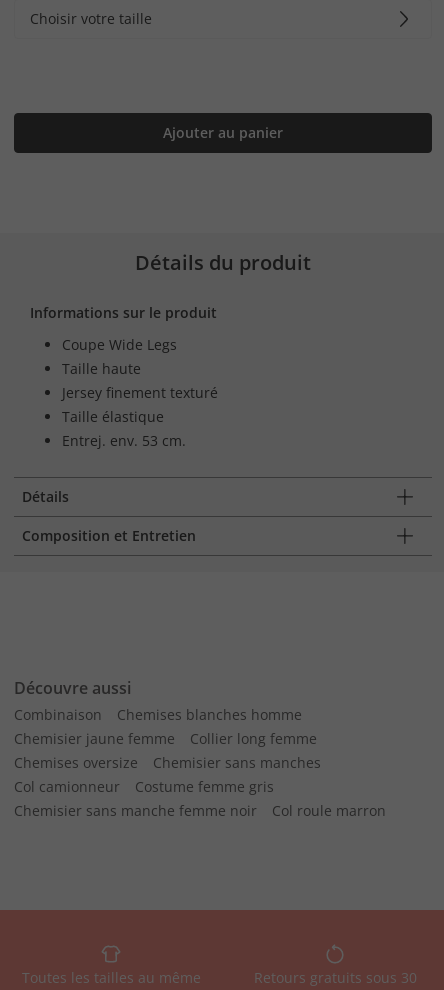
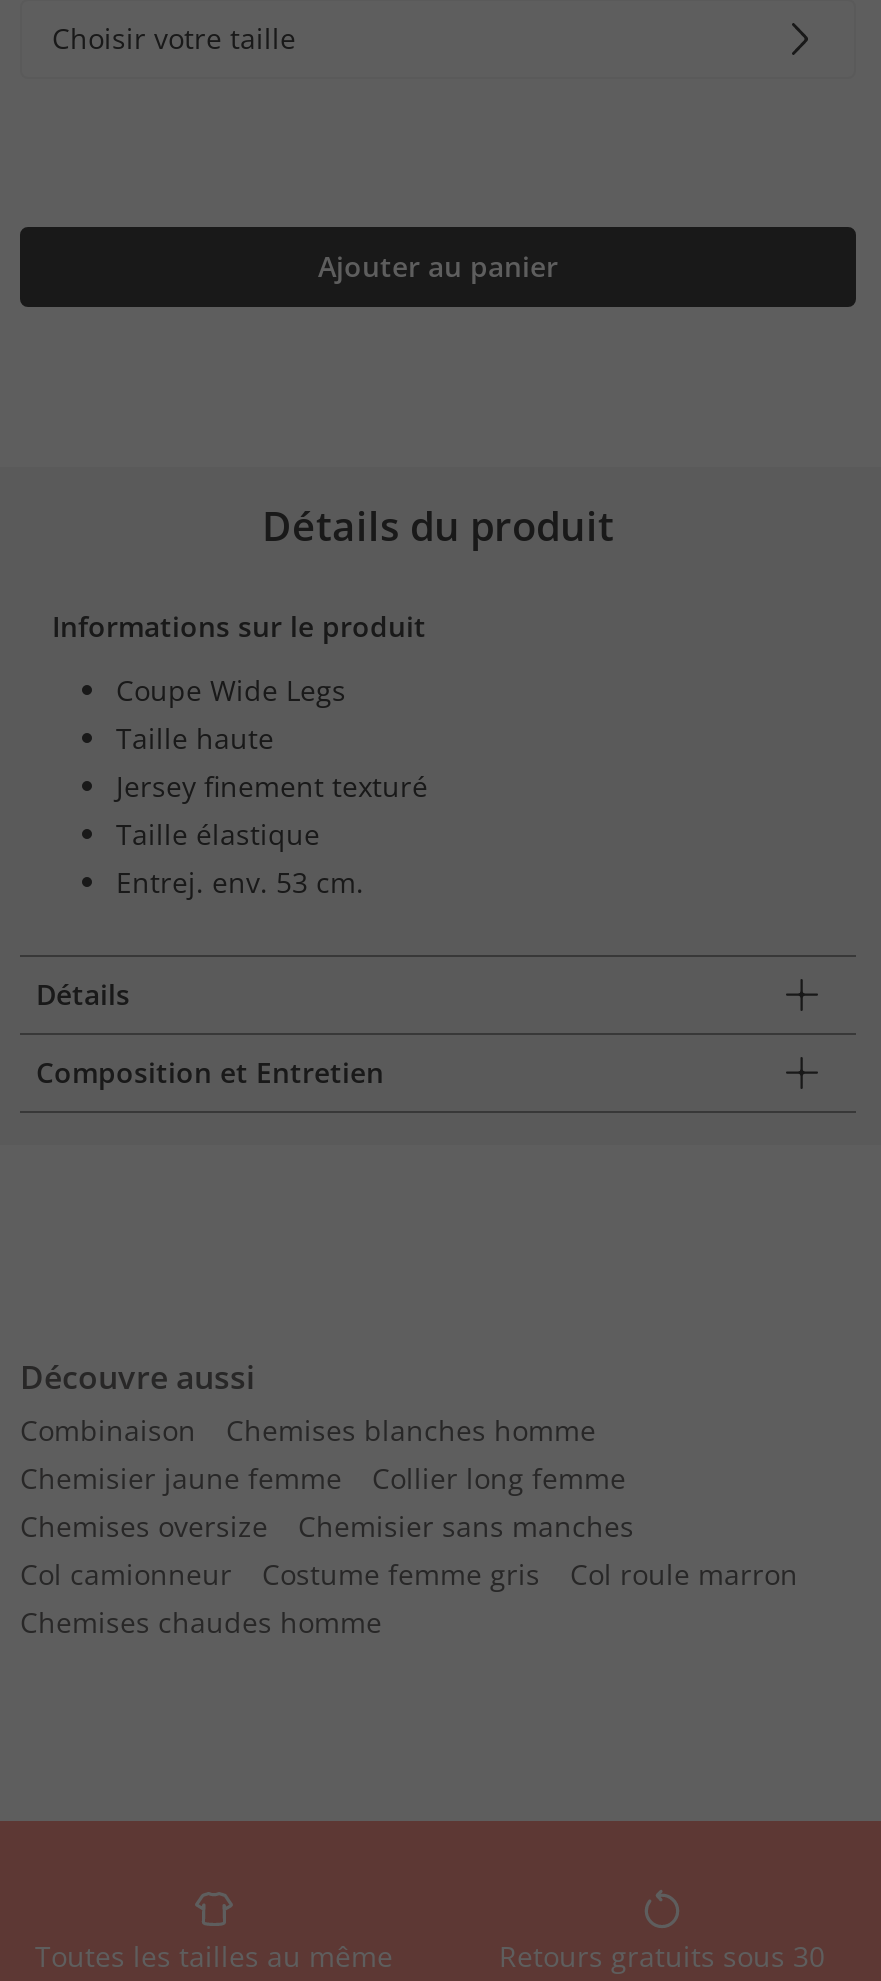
- Chemisier sans manche femme noir

+ Chemises chaudes homme

moved up: Col roule marron
